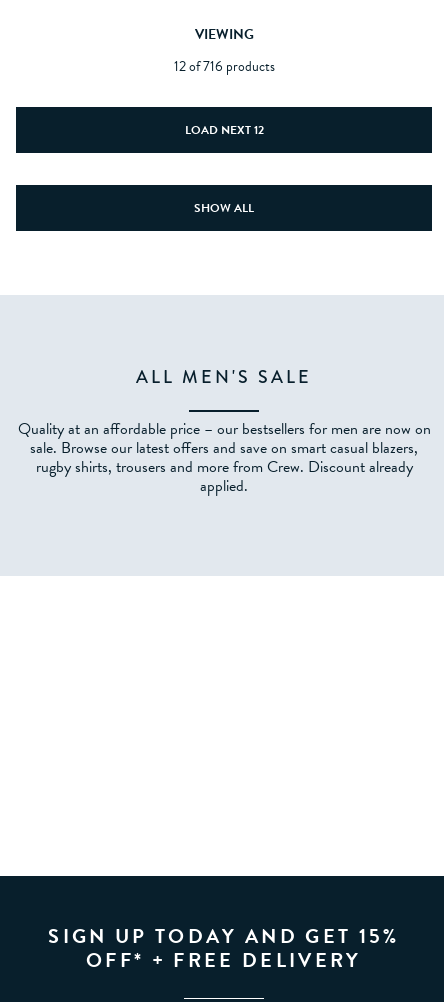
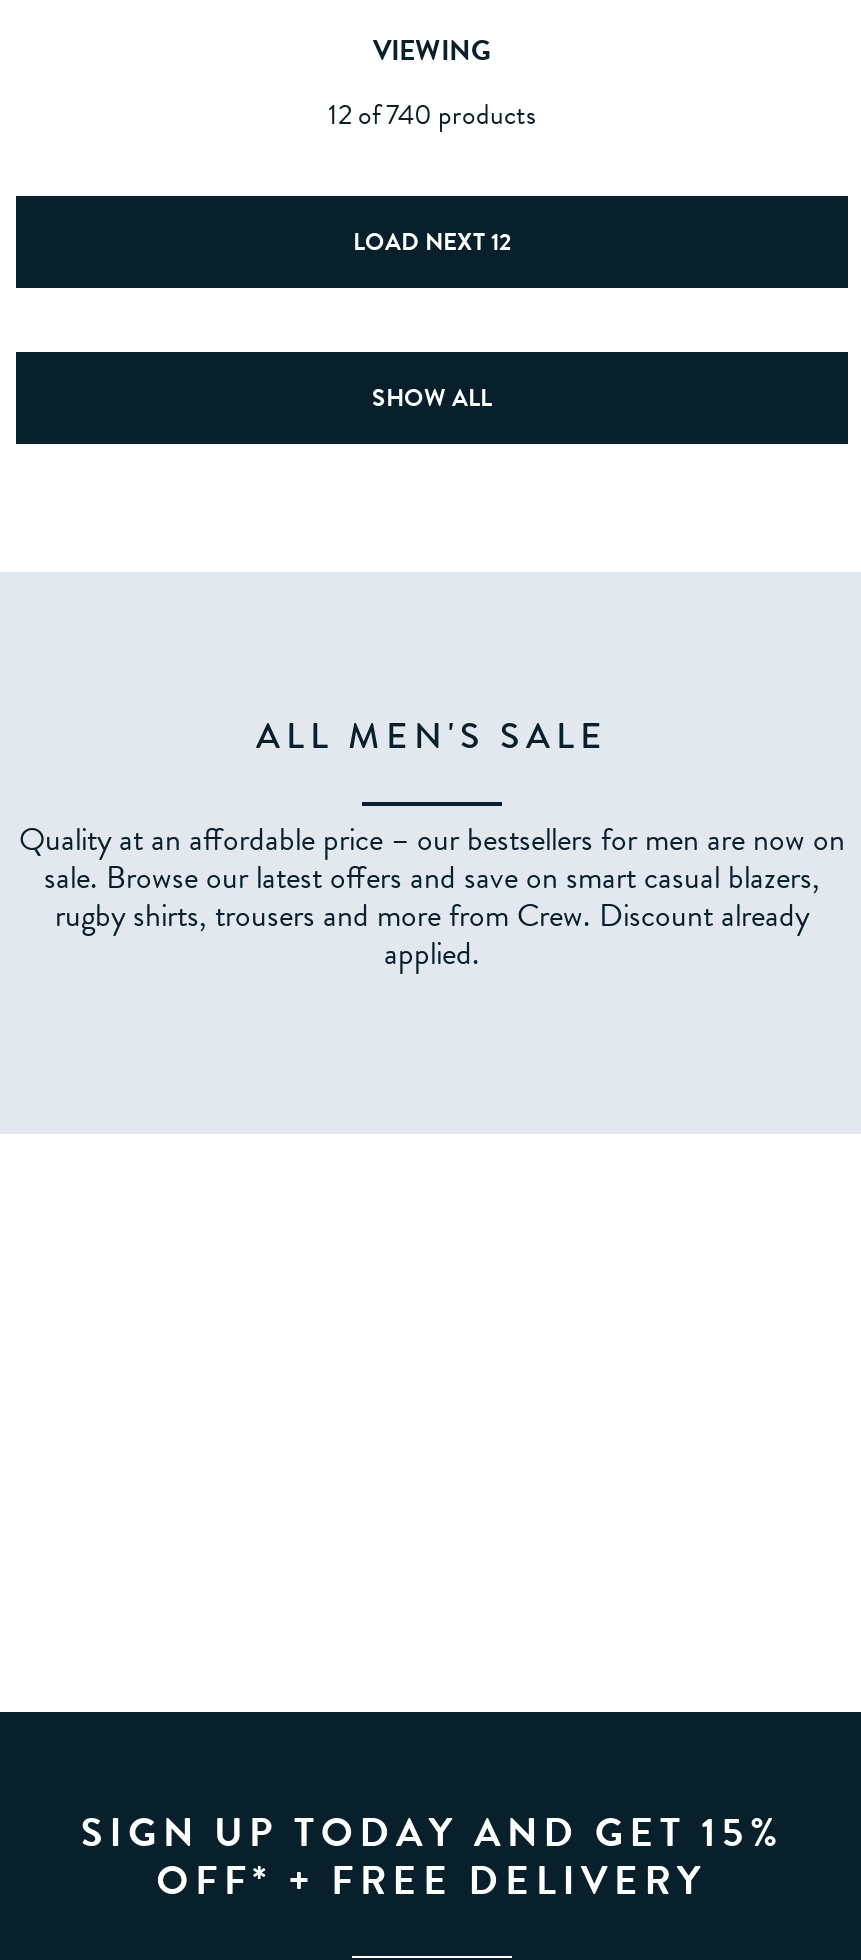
- 12 of 716 products
+ 12 of 740 products
